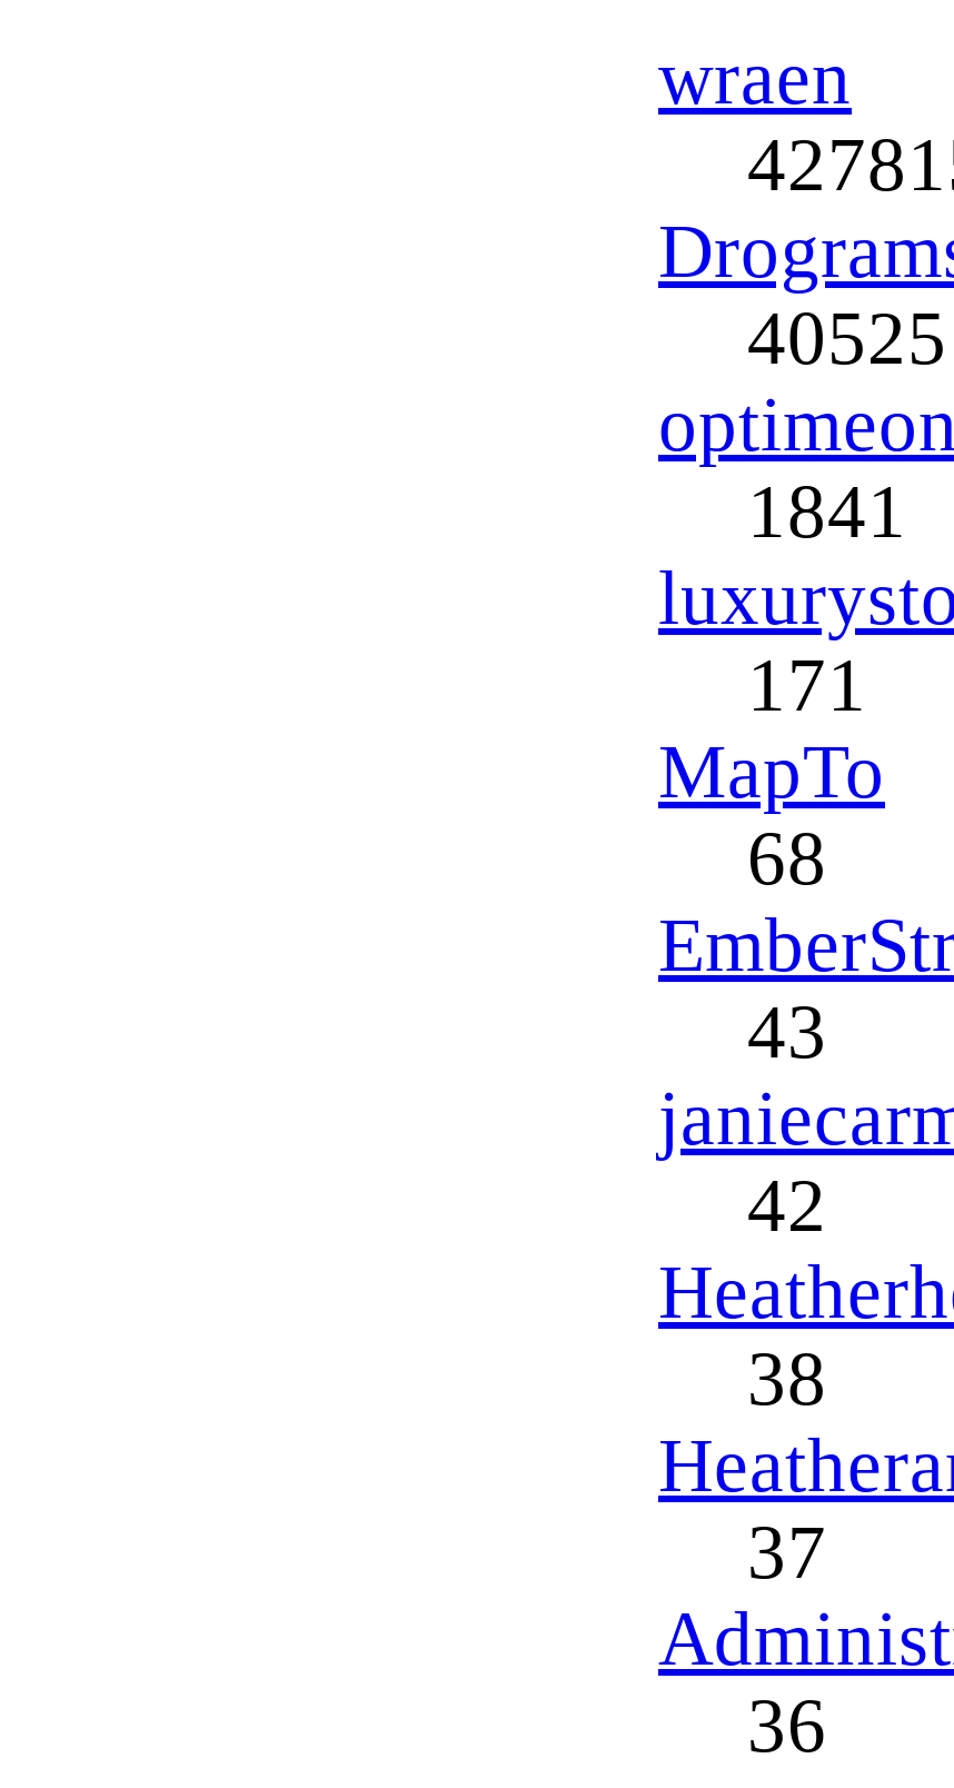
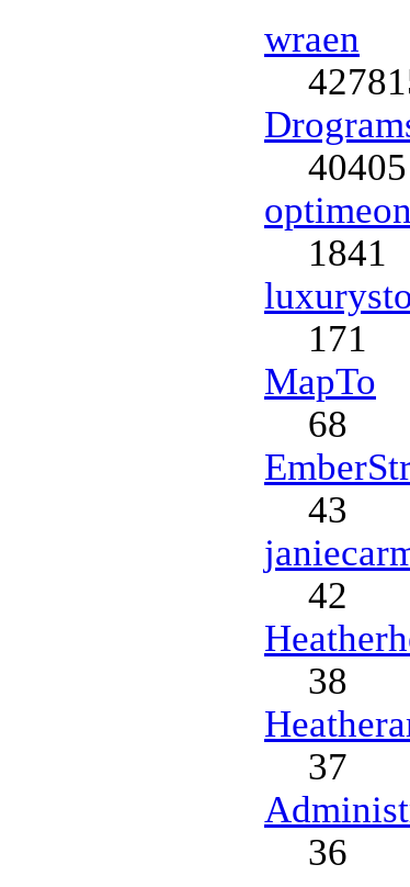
- 40525
+ 40405
